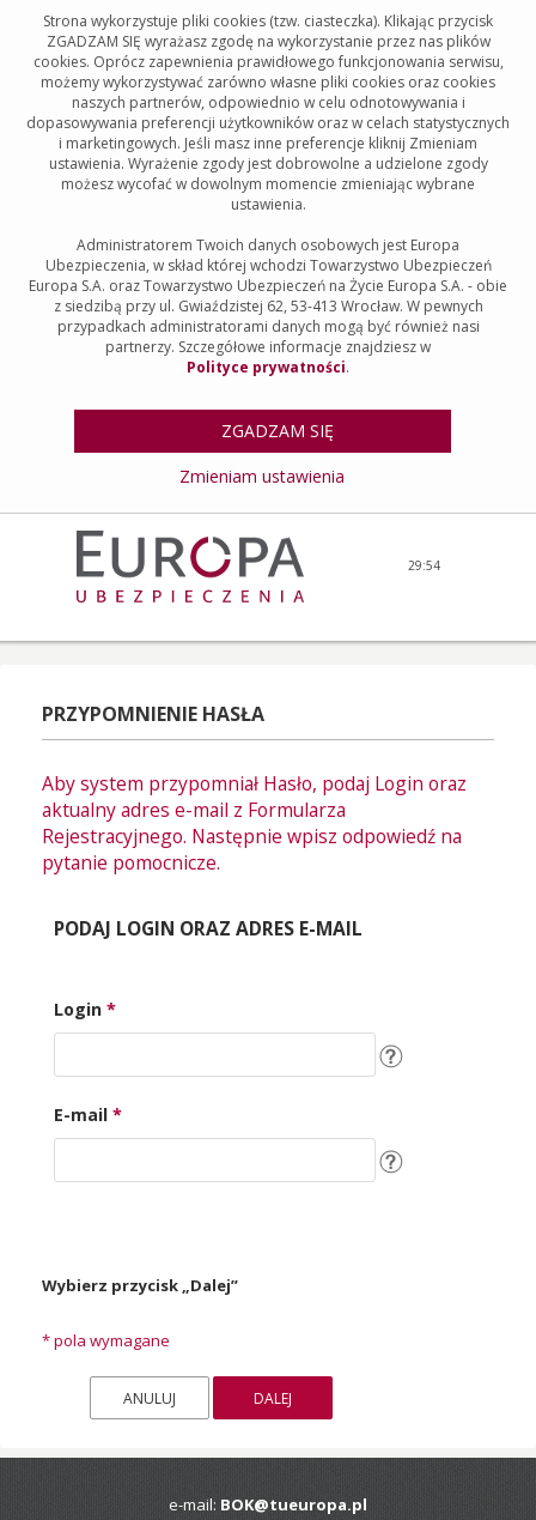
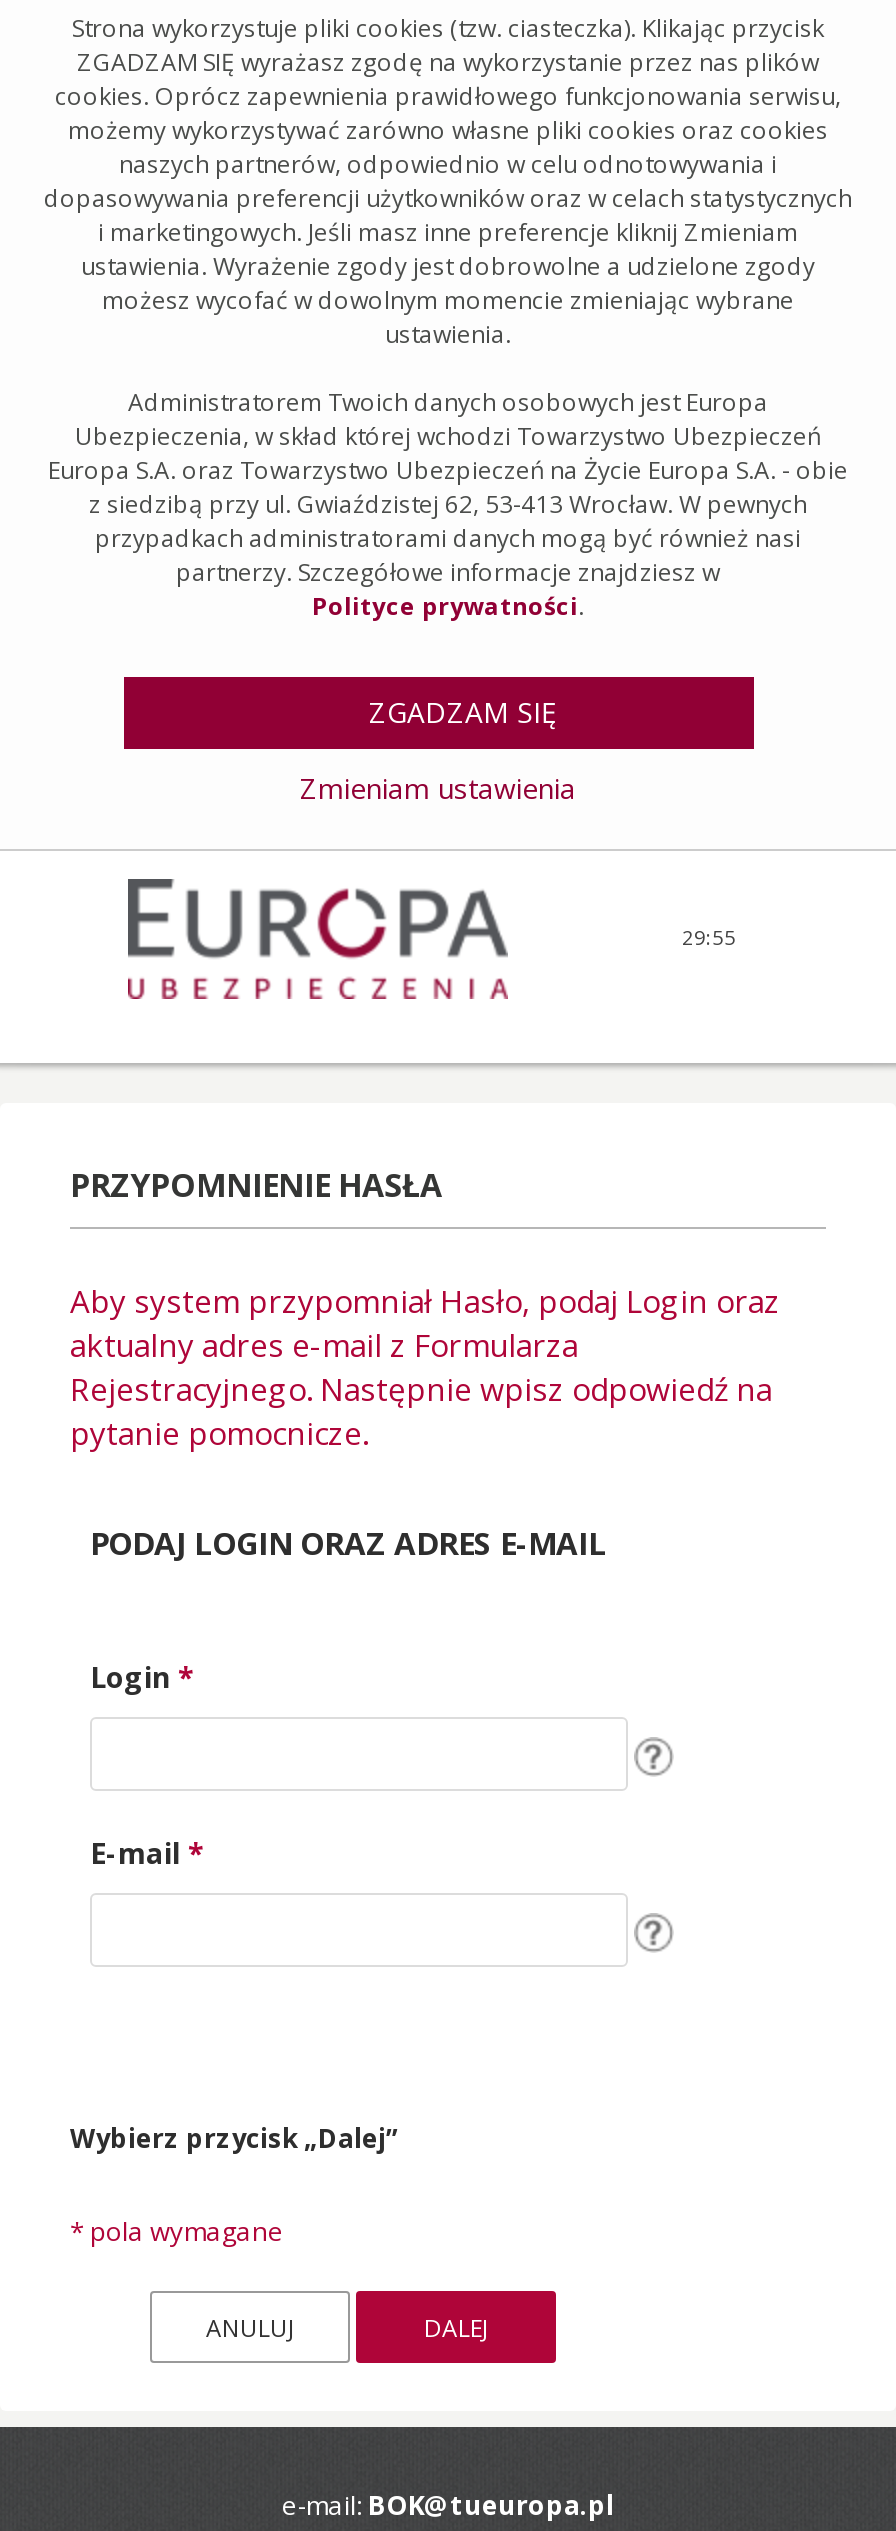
- 29:54
+ 29:55
